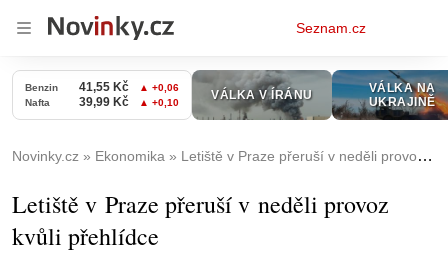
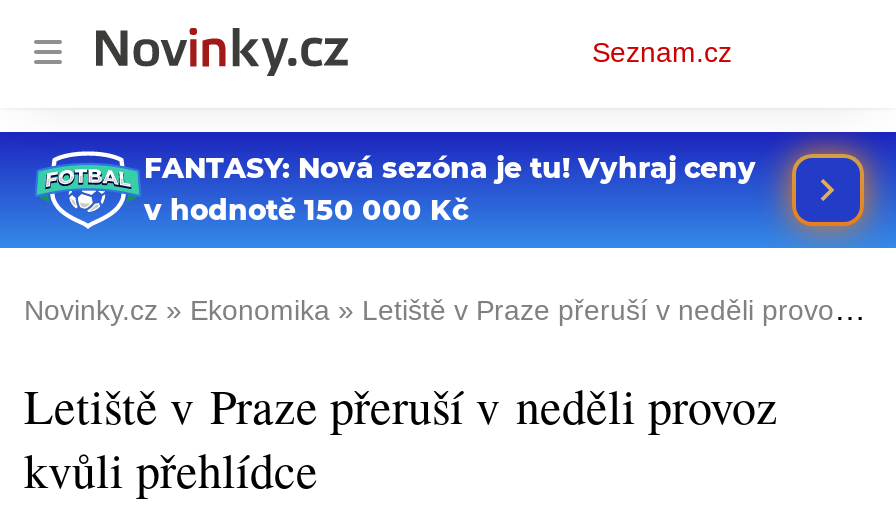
- [image]
+ [image]
